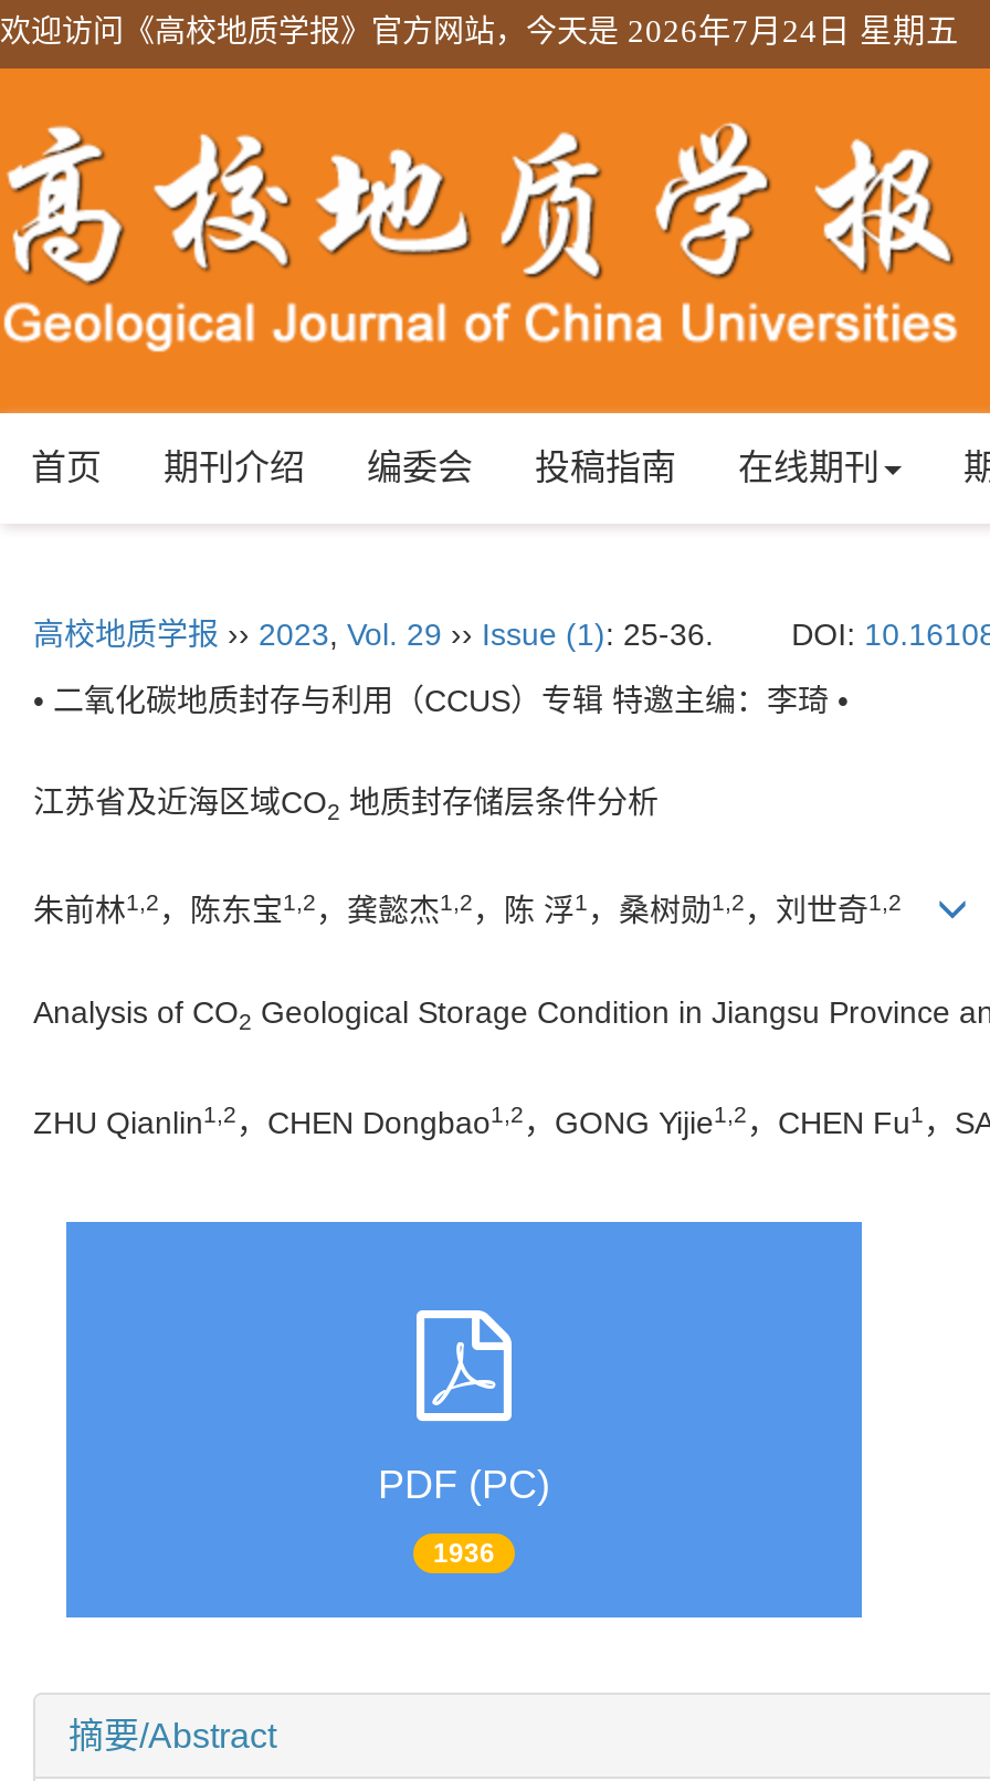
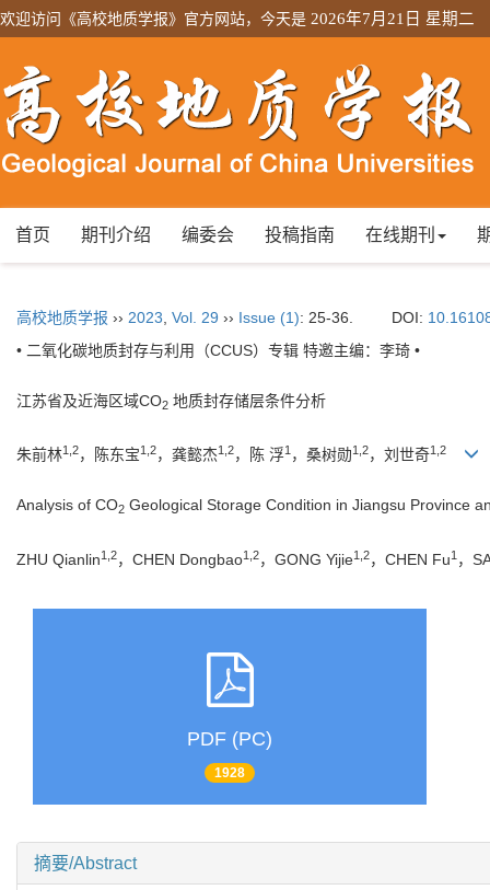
- 欢迎访问《高校地质学报》官方网站，今天是2026年7月24日 星期五
+ 欢迎访问《高校地质学报》官方网站，今天是2026年7月21日 星期二

- 1936
+ 1928
